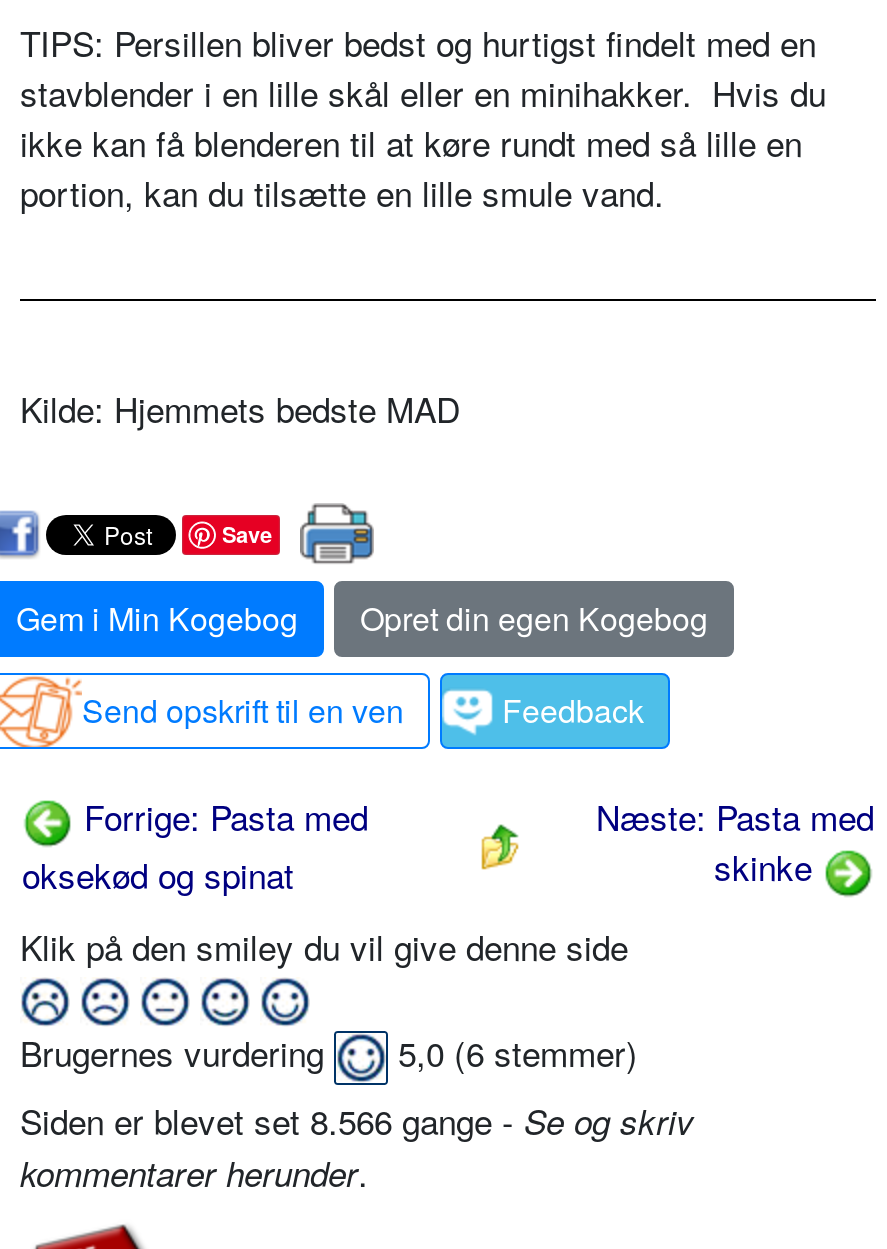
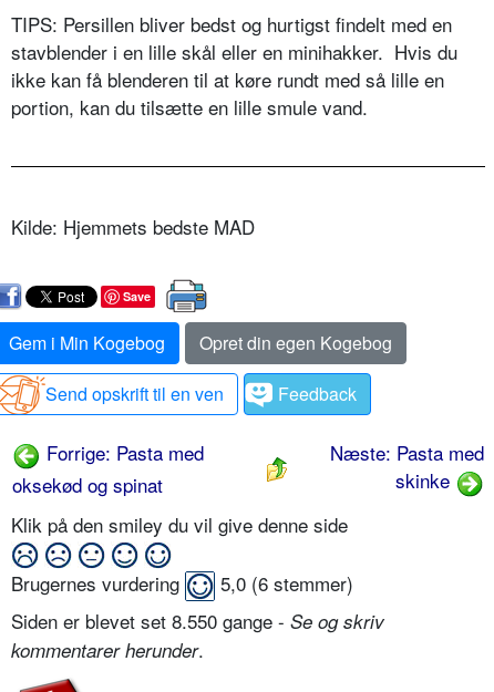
- Siden er blevet set 8.566 gange - Se og skriv
+ Siden er blevet set 8.550 gange - Se og skriv
